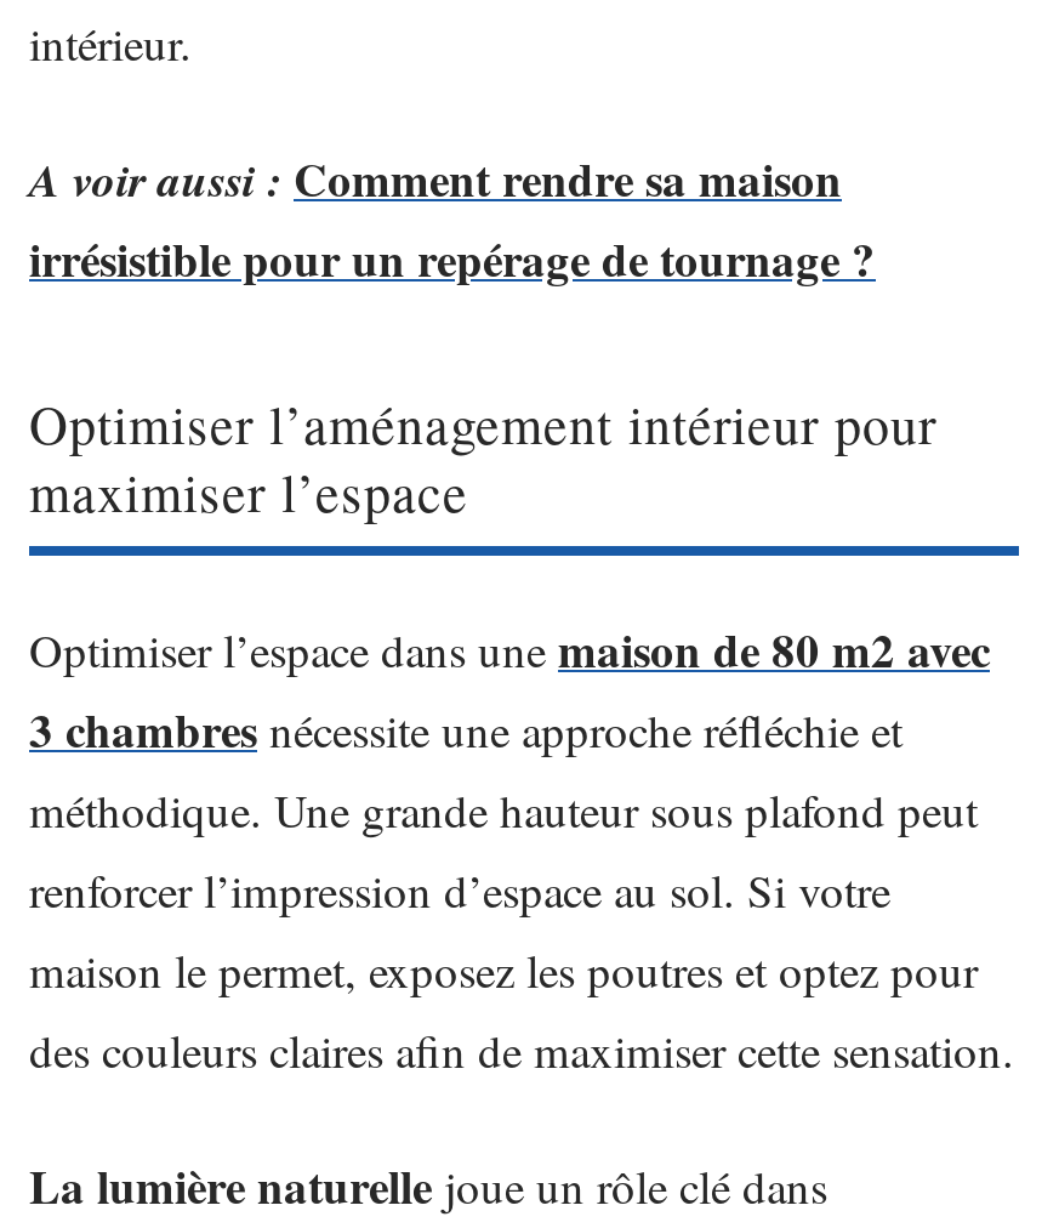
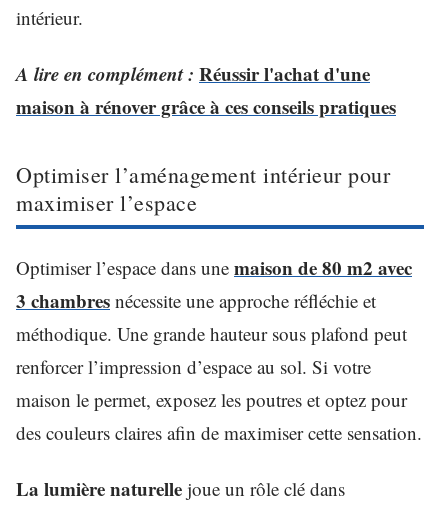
- A voir aussi : Comment rendre sa maison
- irrésistible pour un repérage de tournage ?
+ A lire en complément : Réussir l'achat d'une
+ maison à rénover grâce à ces conseils pratiques
